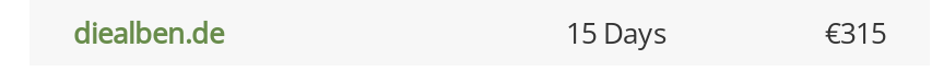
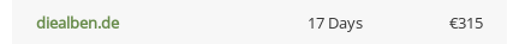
- 15 Days
+ 17 Days
